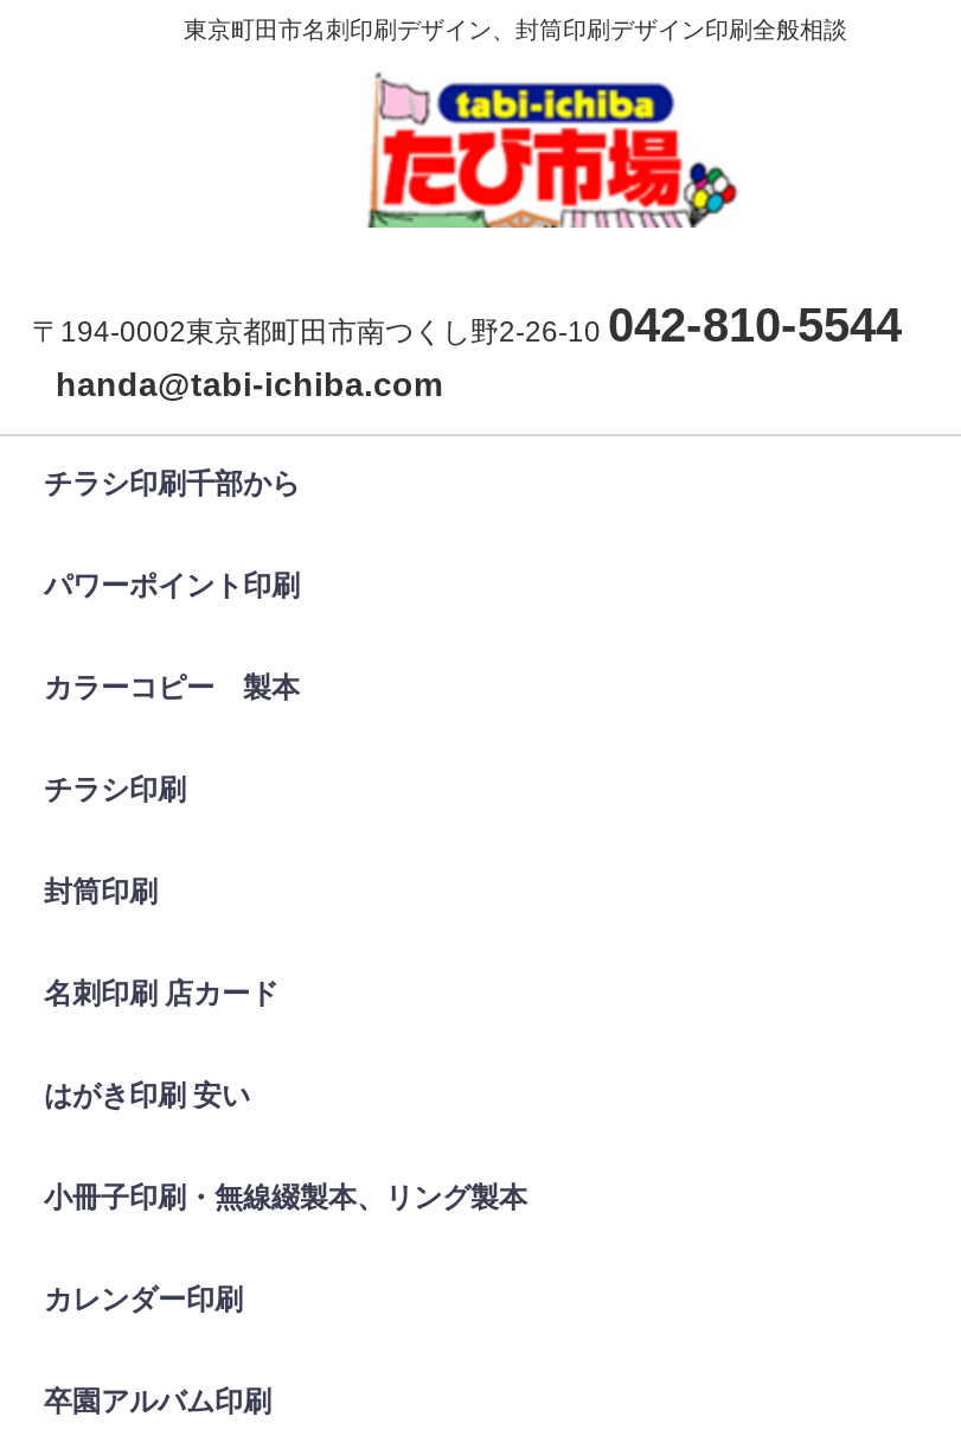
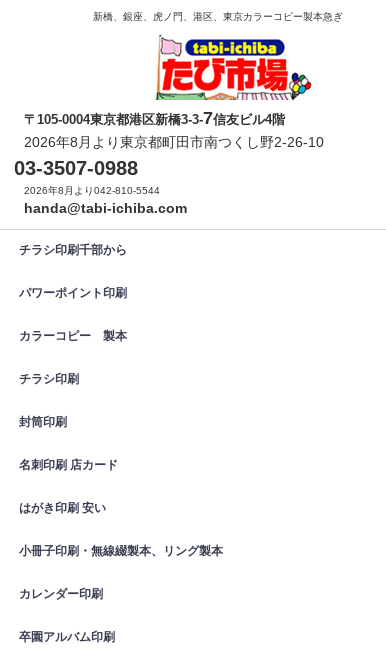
- 東京町田市名刺印刷デザイン、封筒印刷デザイン印刷全般相談
+ 新橋、銀座、虎ノ門、港区、東京カラーコピー製本急ぎ

- 〒194-0002東京都町田市南つくし野2-26-10 042-810-5544
+ 〒105-0004東京都港区新橋3-3-7信友ビル4階
+ 2026年8月より東京都町田市南つくし野2-26-10
+ 03-3507-0988
+ 2026年8月より042-810-5544
